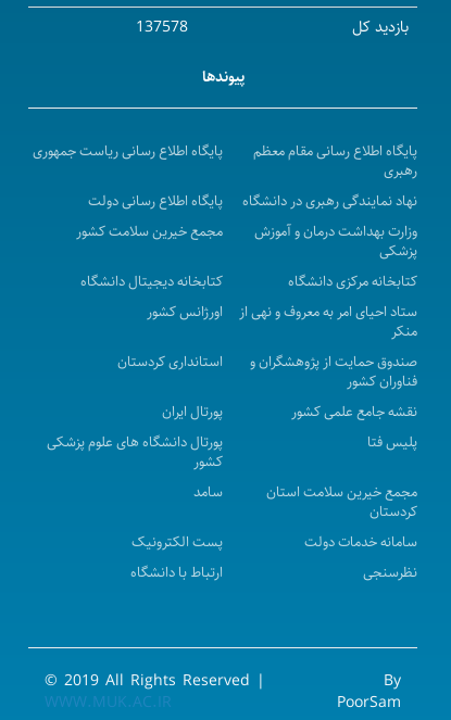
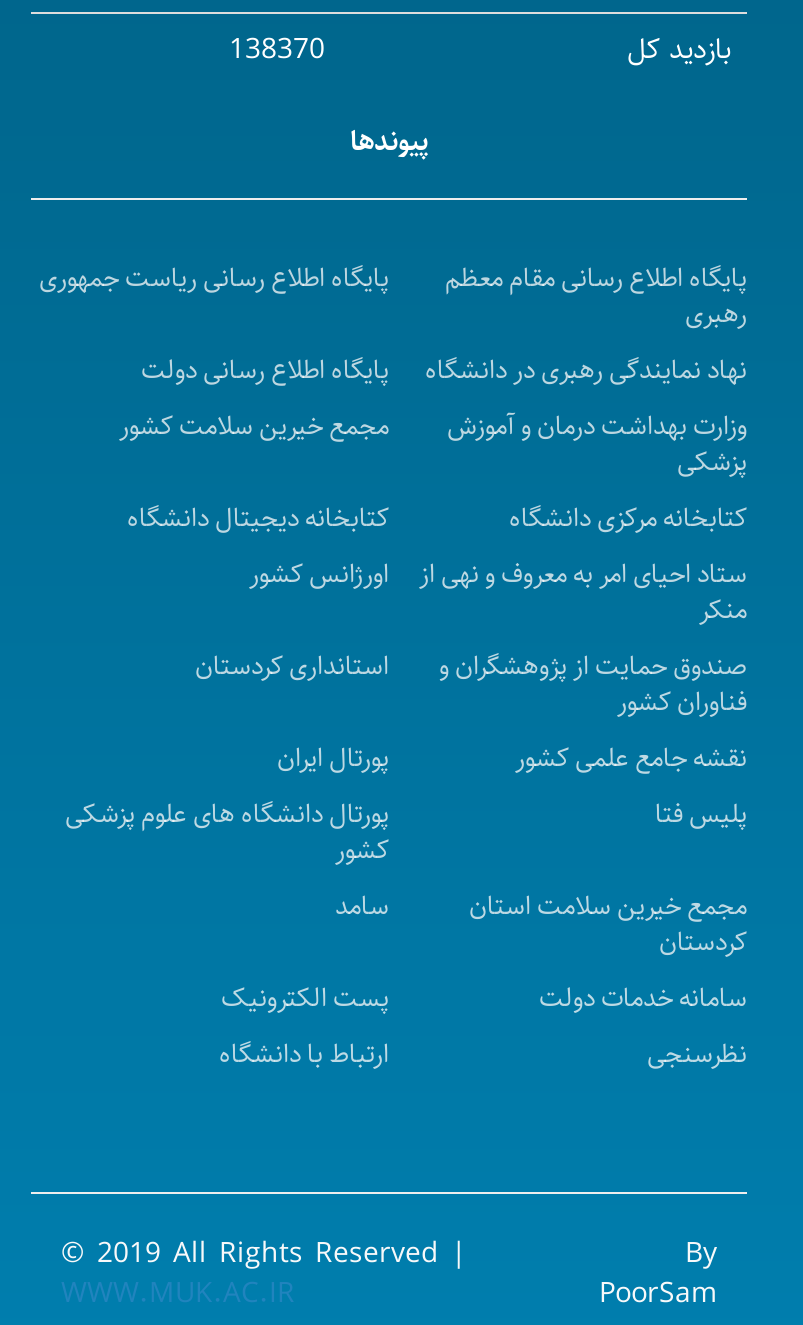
- 137578
+ 138370
